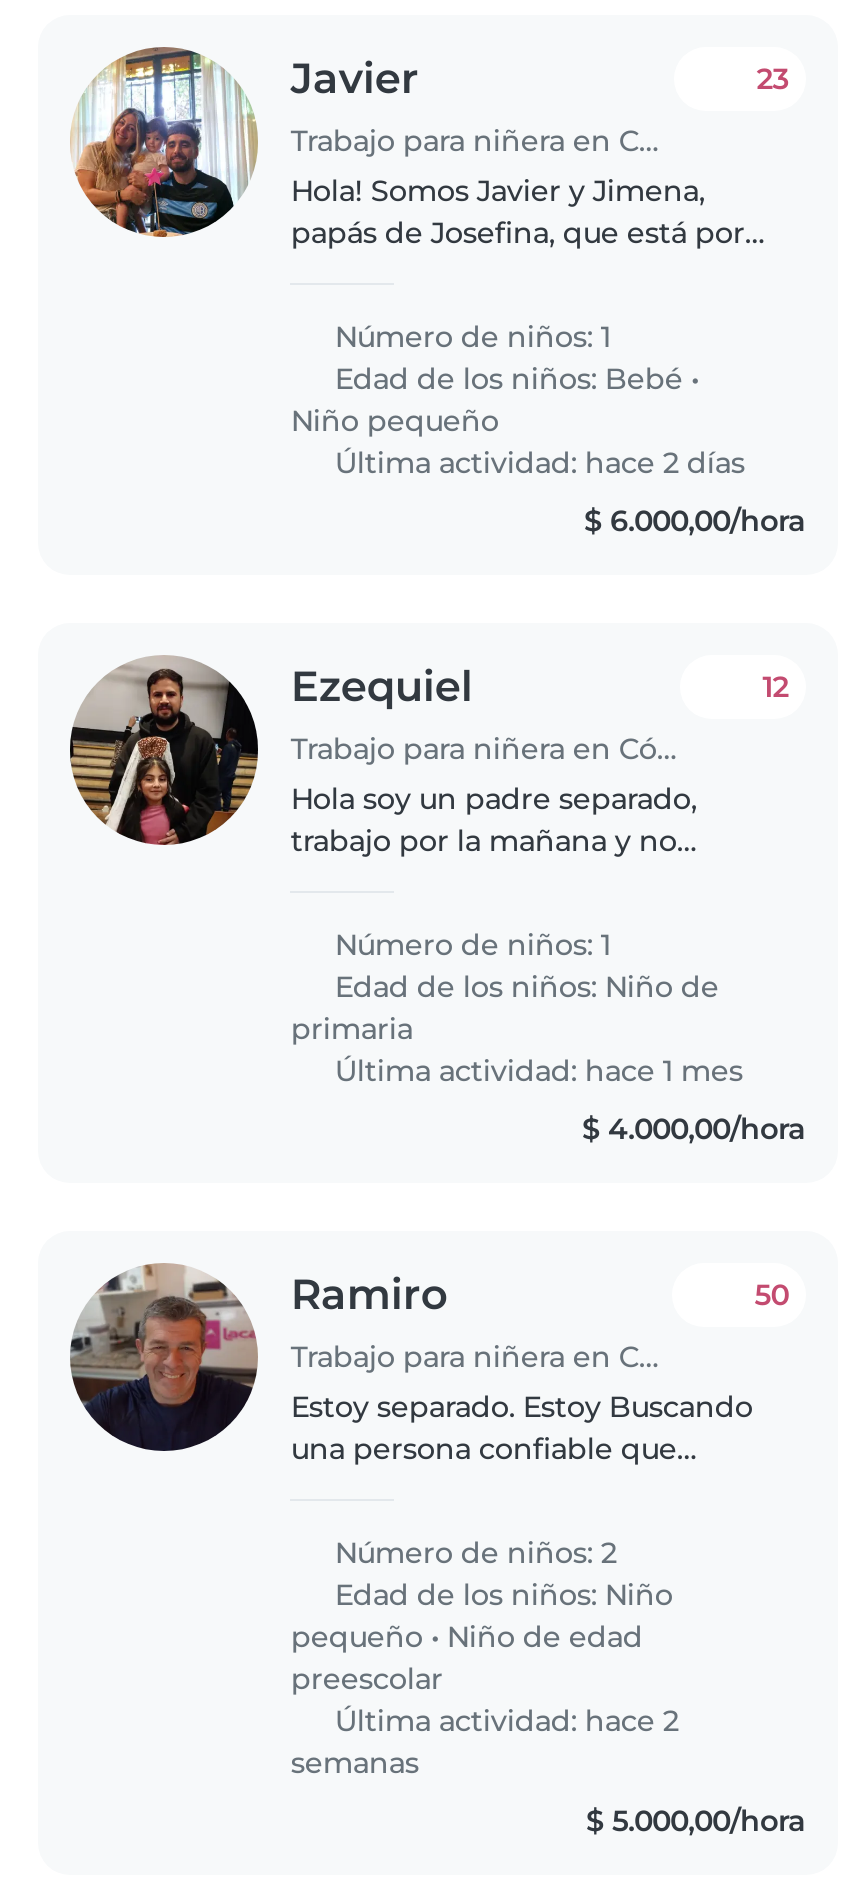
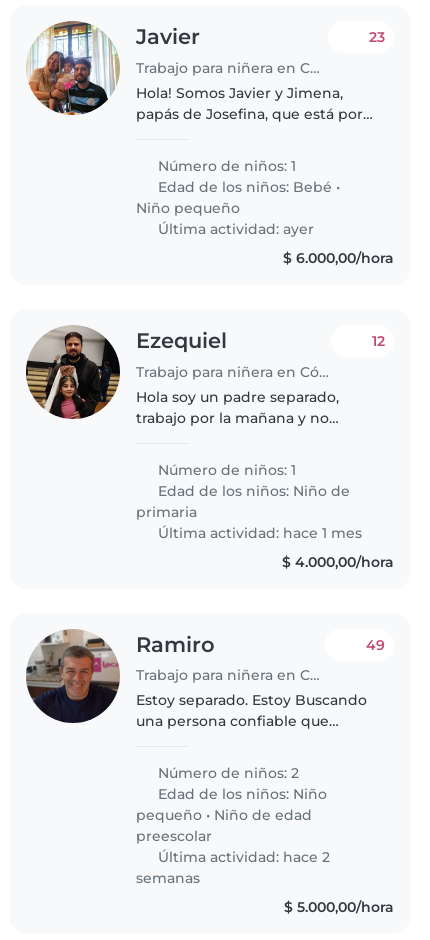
- Última actividad: hace 2 días
+ Última actividad: ayer

- 50
+ 49
